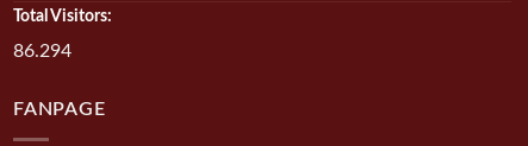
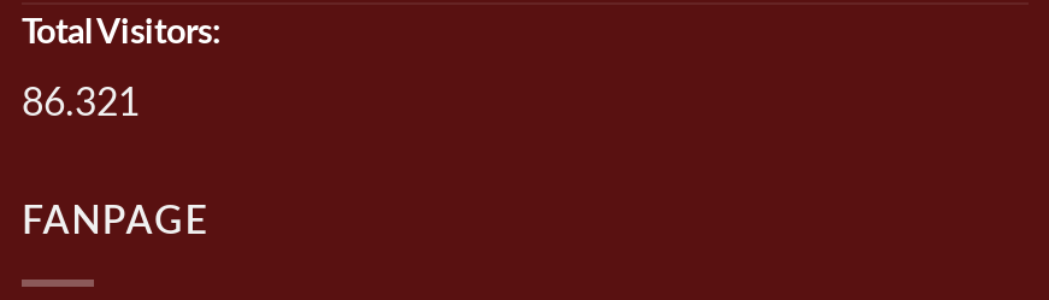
- 86.294
+ 86.321
